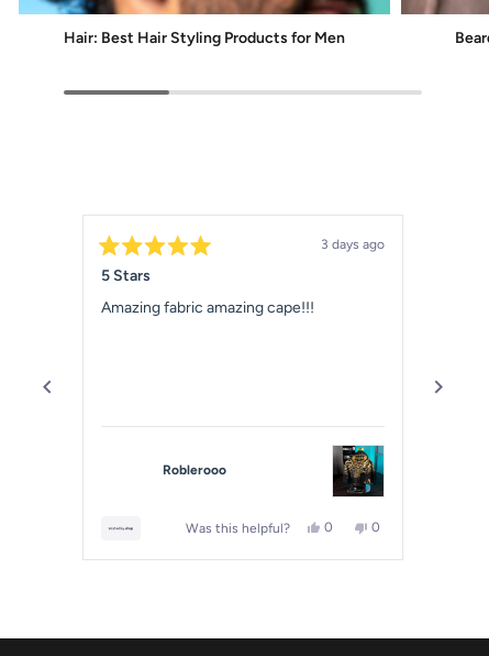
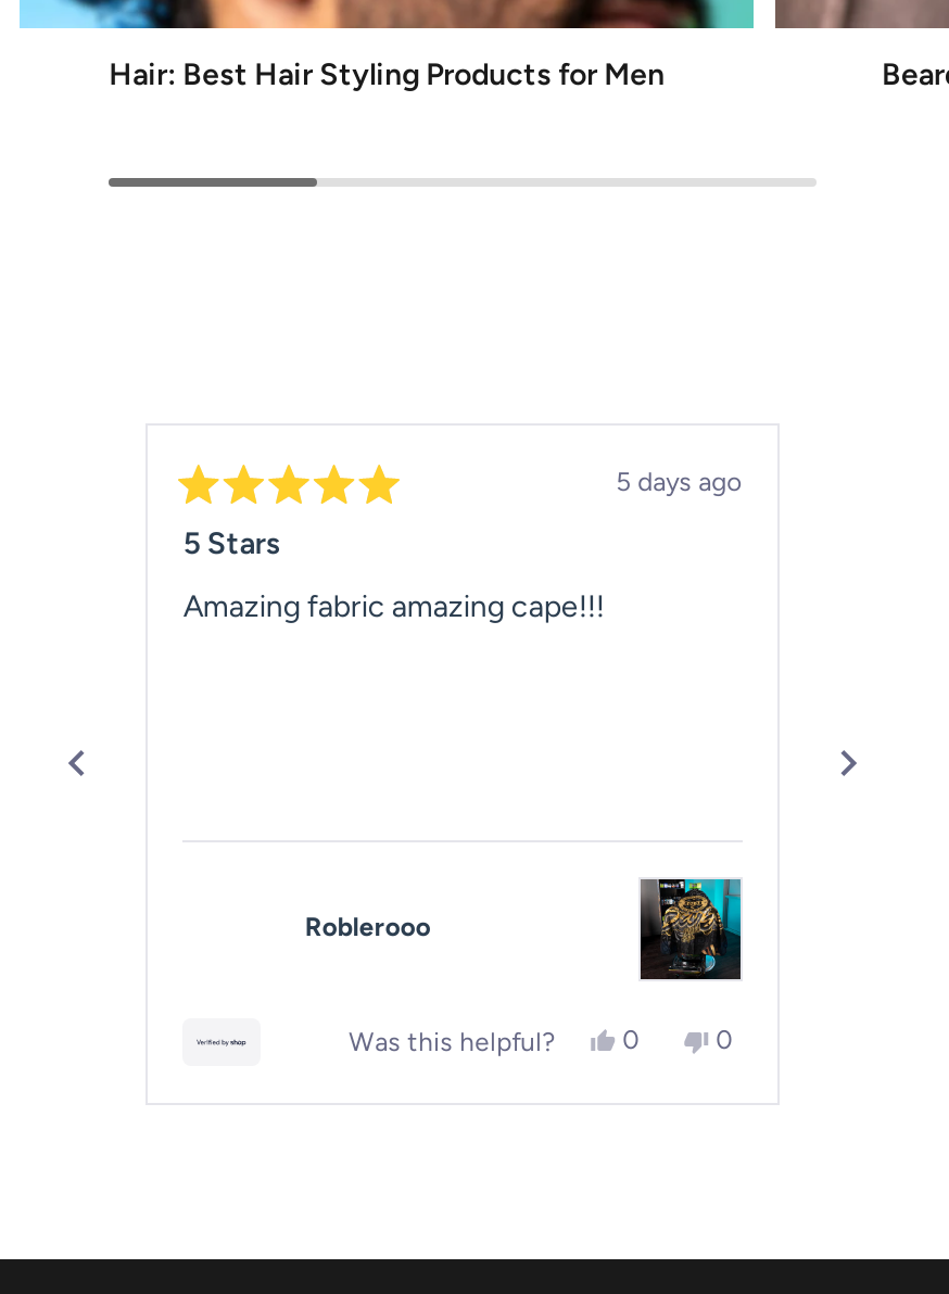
- 3 days ago
+ 5 days ago
